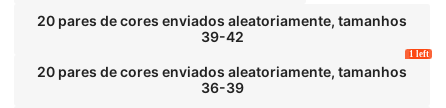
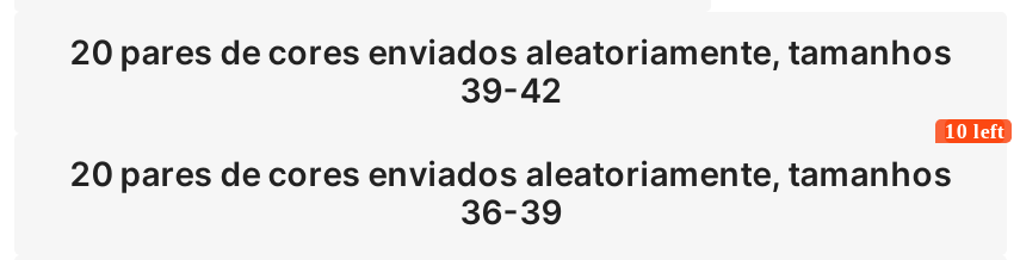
- 1 left
+ 10 left
